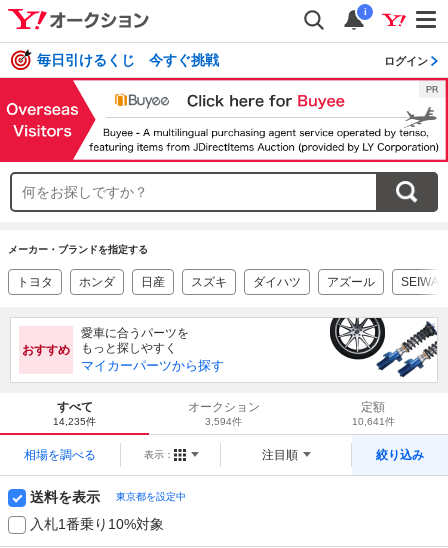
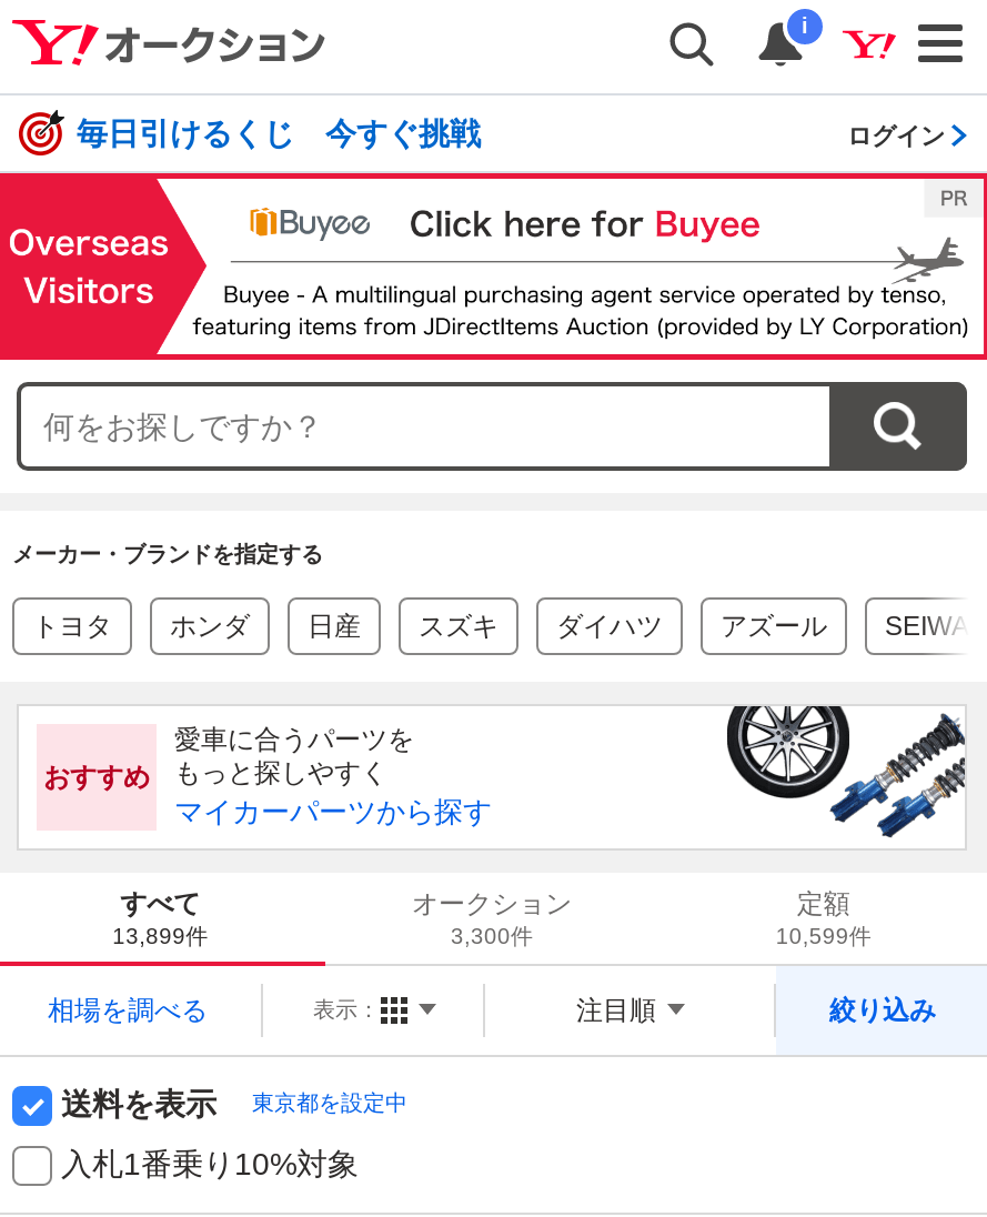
- 14,235件
+ 13,899件

- 3,594件
+ 3,300件

- 10,641件
+ 10,599件
